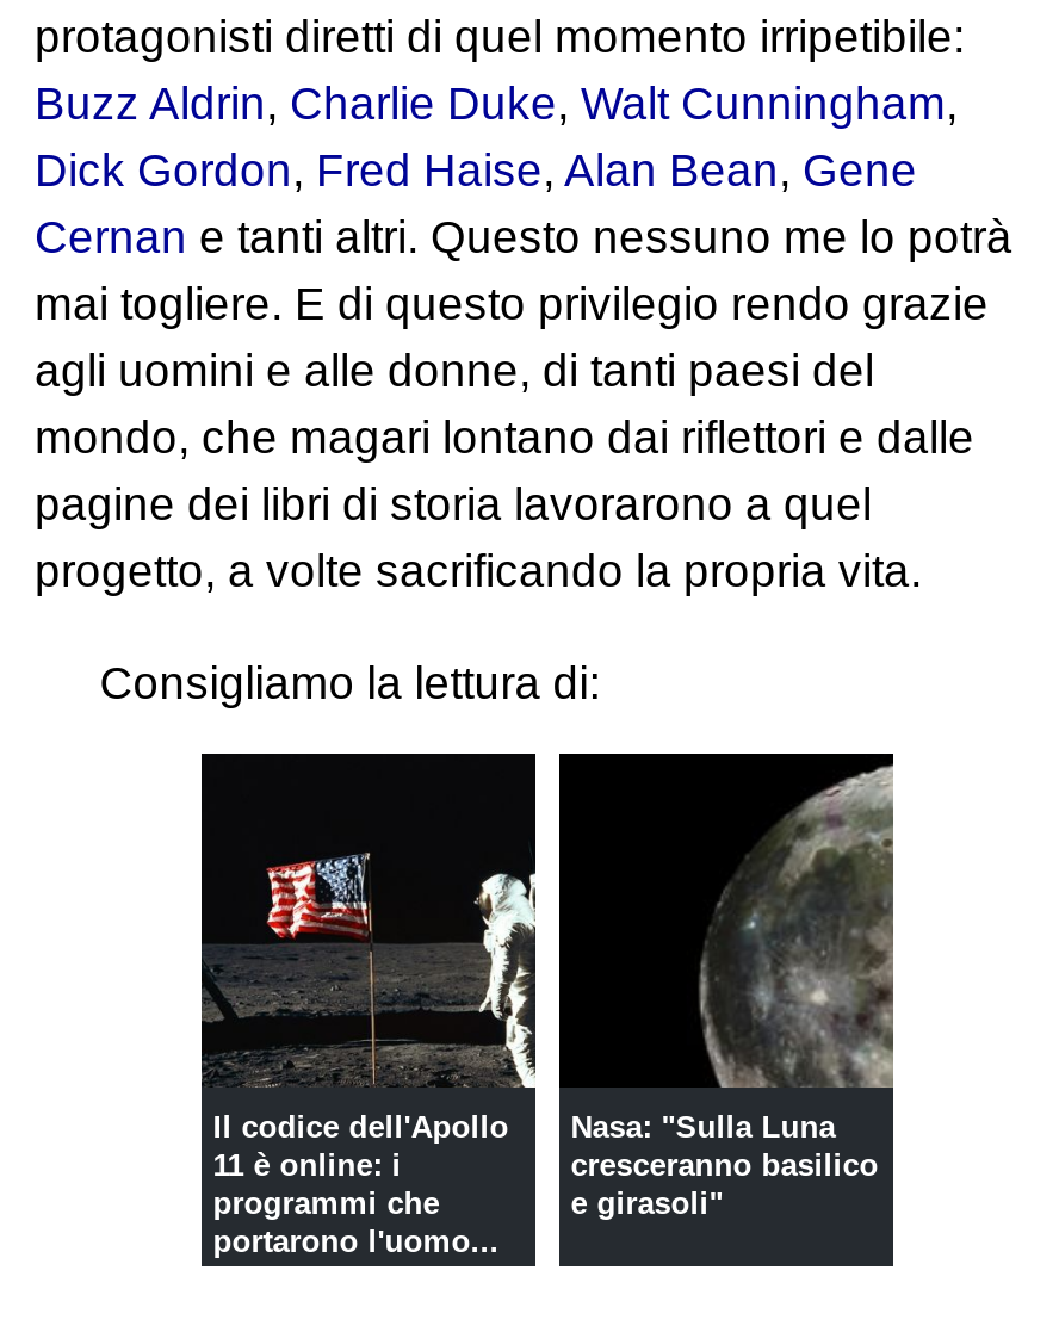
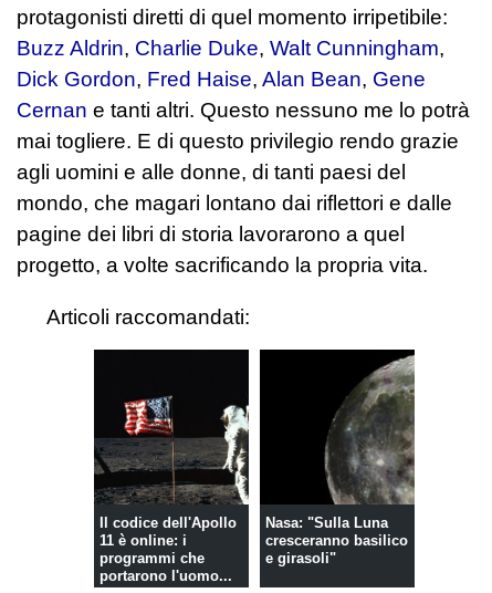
- Consigliamo la lettura di:
+ Articoli raccomandati:
